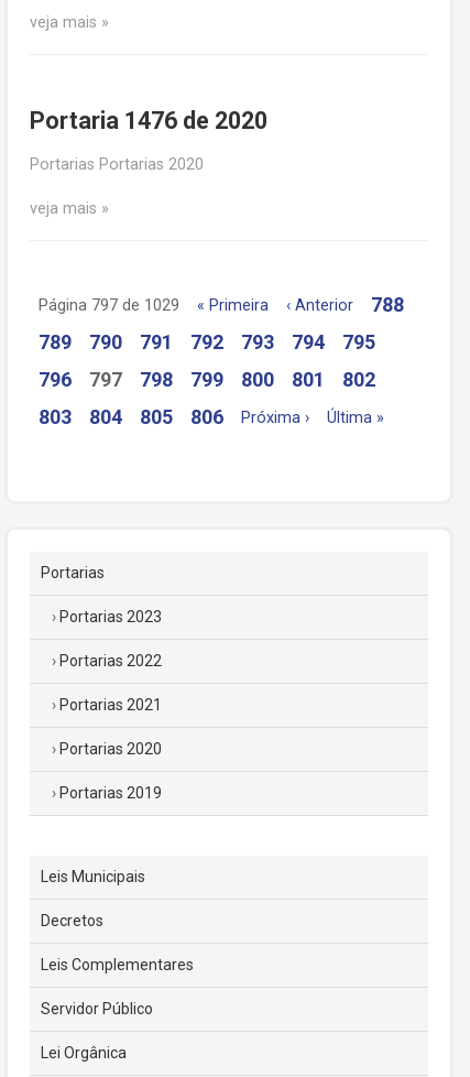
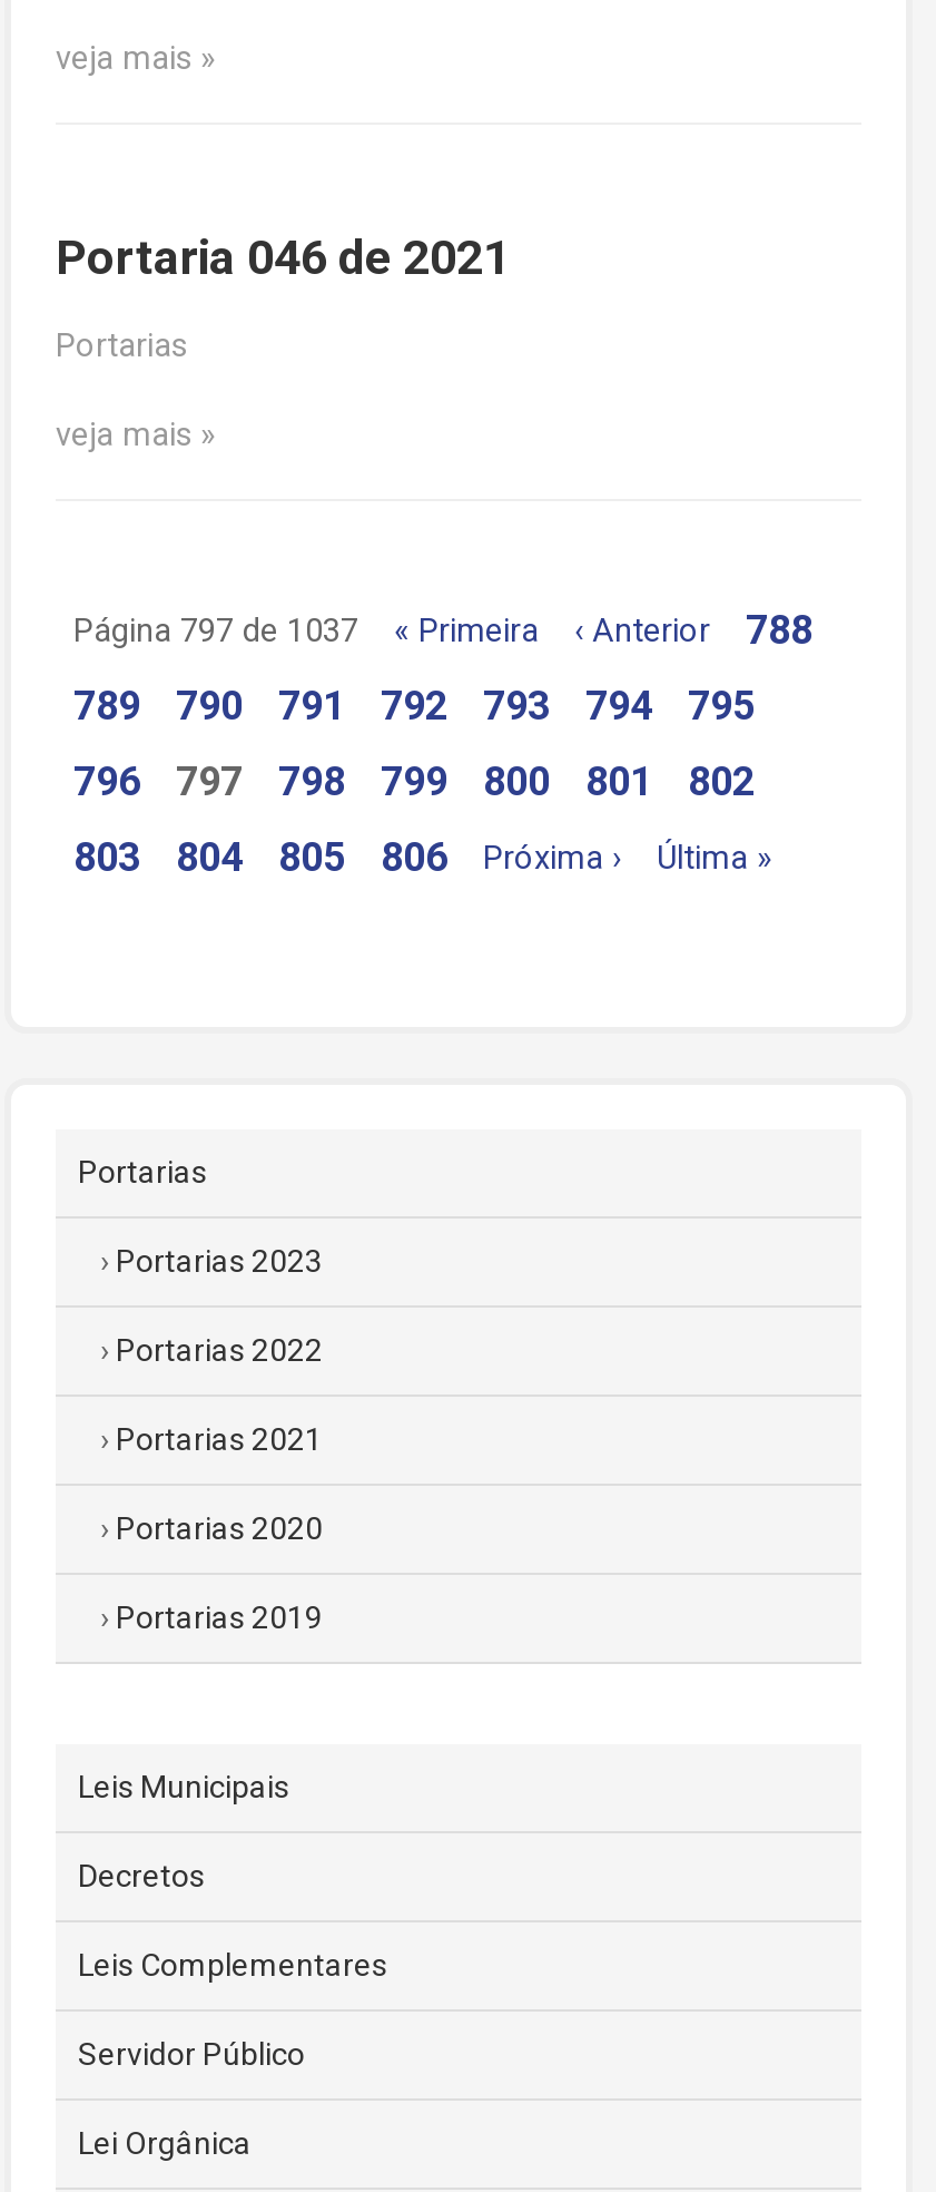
- Portaria 1476 de 2020
+ Portaria 046 de 2021

- Portarias Portarias 2020
+ Portarias

- Página 797 de 1029 « Primeira ‹ Anterior 788
+ Página 797 de 1037 « Primeira ‹ Anterior 788
